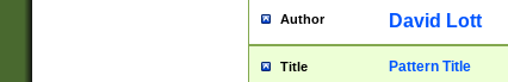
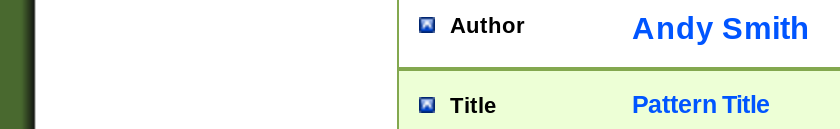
- David Lott
+ Andy Smith
